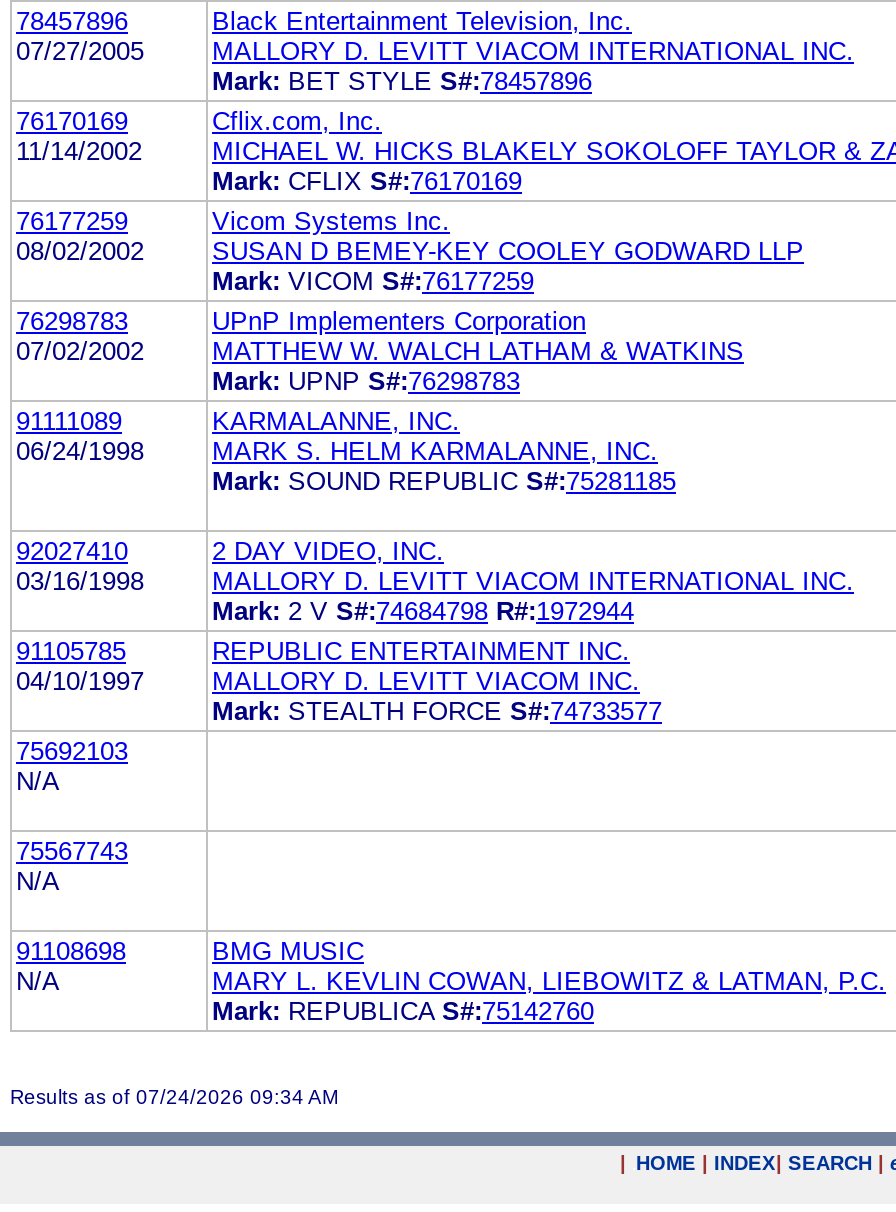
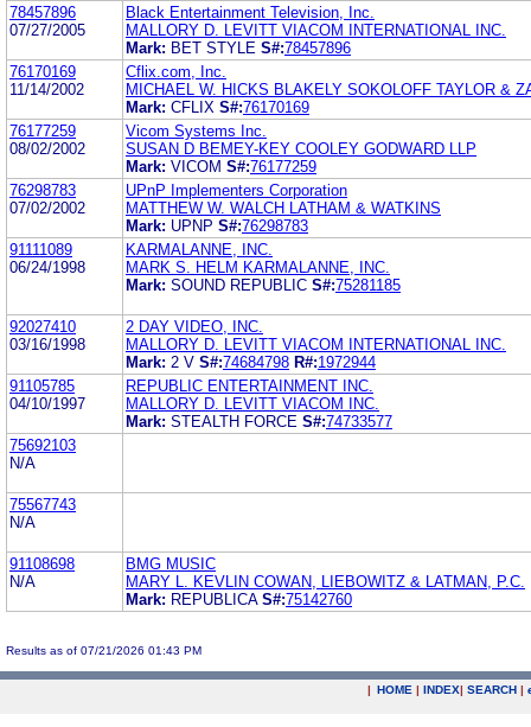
- Results as of 07/24/2026 09:34 AM
+ Results as of 07/21/2026 01:43 PM
